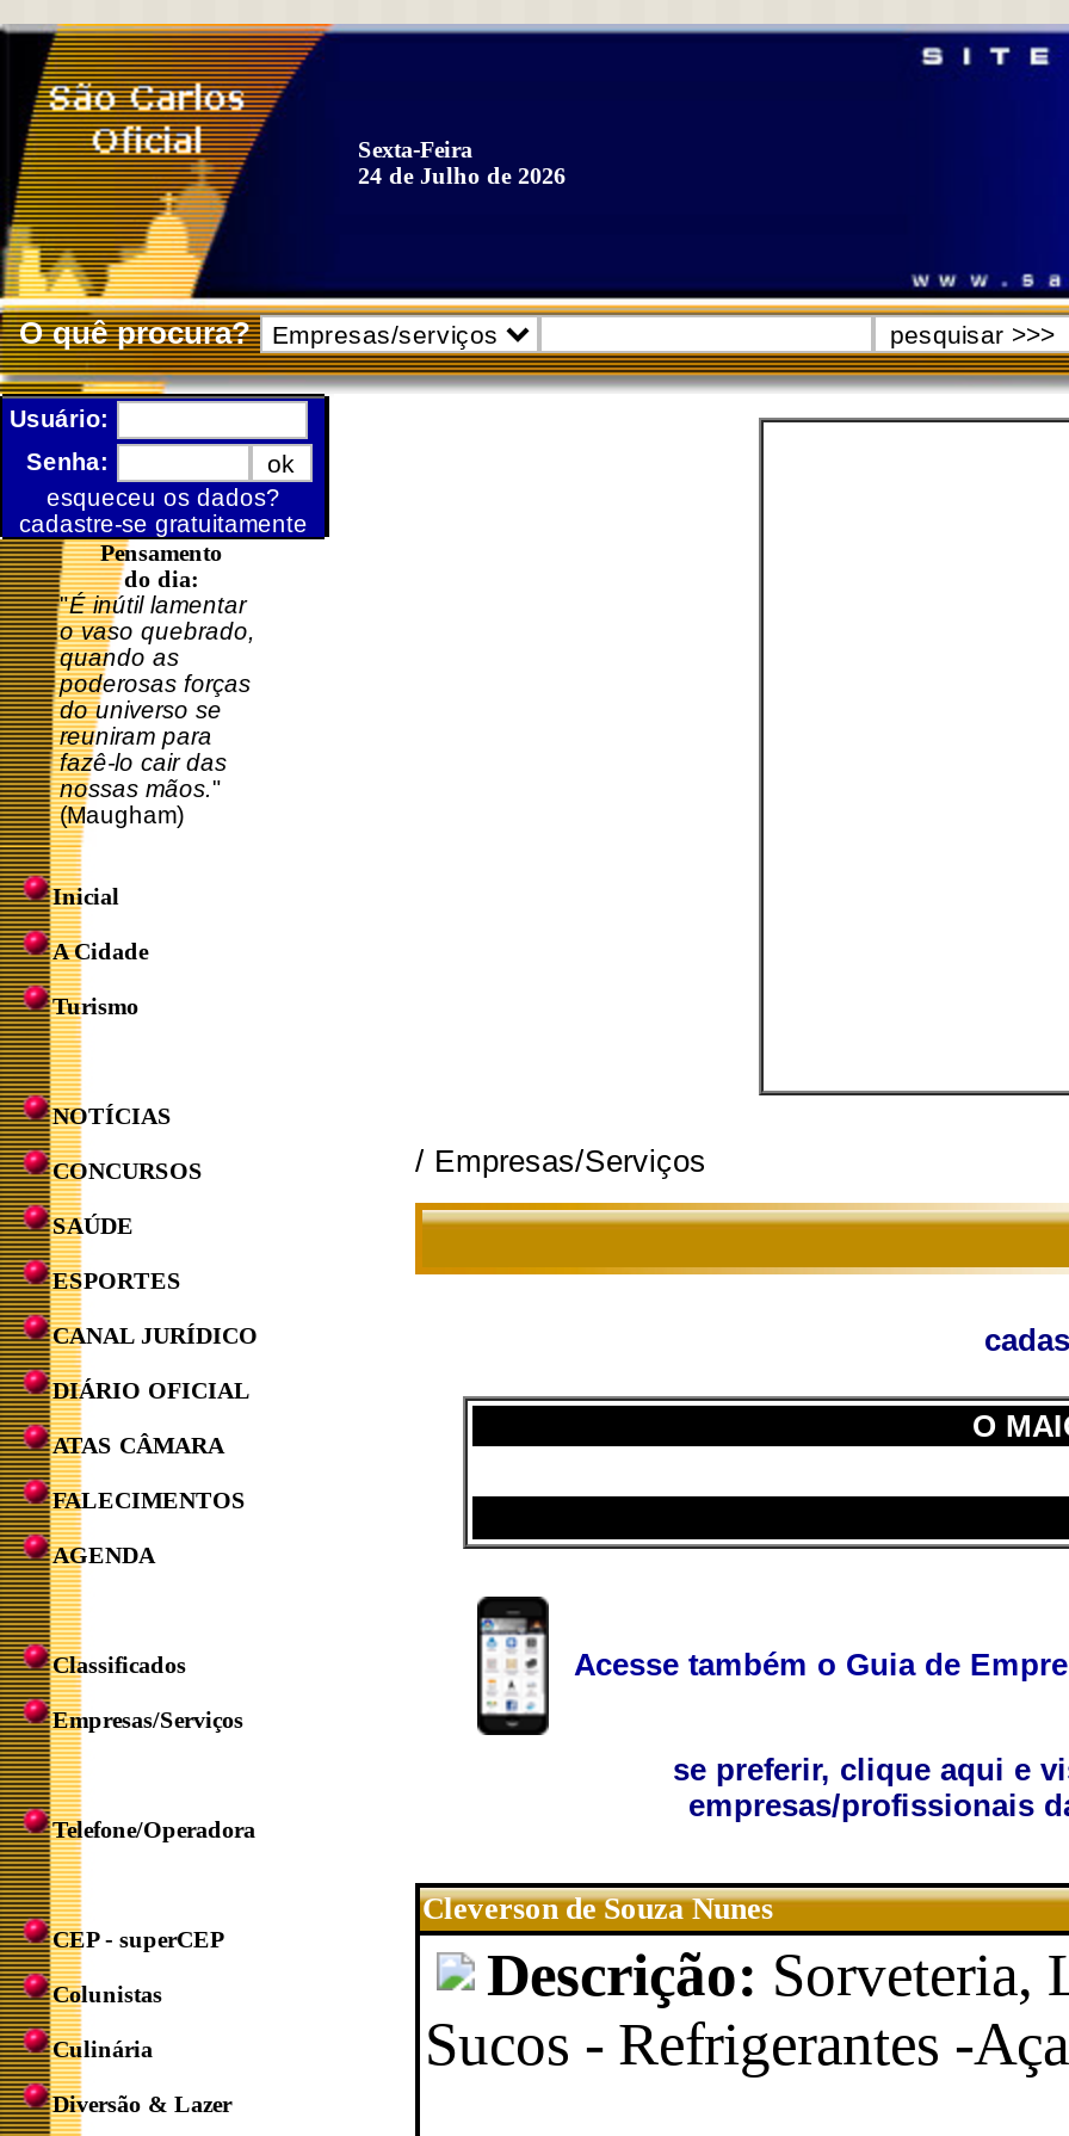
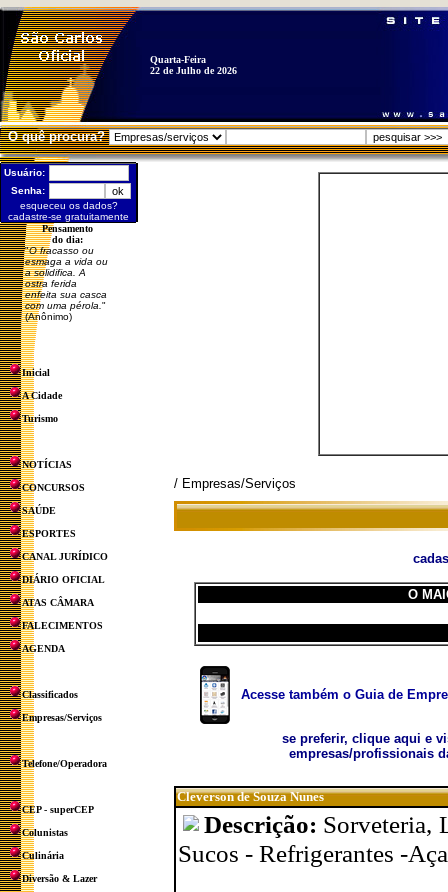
- Sexta-Feira
- 24 de Julho de 2026
+ Quarta-Feira
+ 22 de Julho de 2026

- "É inútil lamentar
- o vaso quebrado,
- quando as
- poderosas forças
- do universo se
- reuniram para
- fazê-lo cair das
- nossas mãos. "
- (Maugham)
+ "O fracasso ou
+ esmaga a vida ou
+ a solidifica. A
+ ostra ferida
+ enfeita sua casca
+ com uma pérola."
+ (Anônimo)
